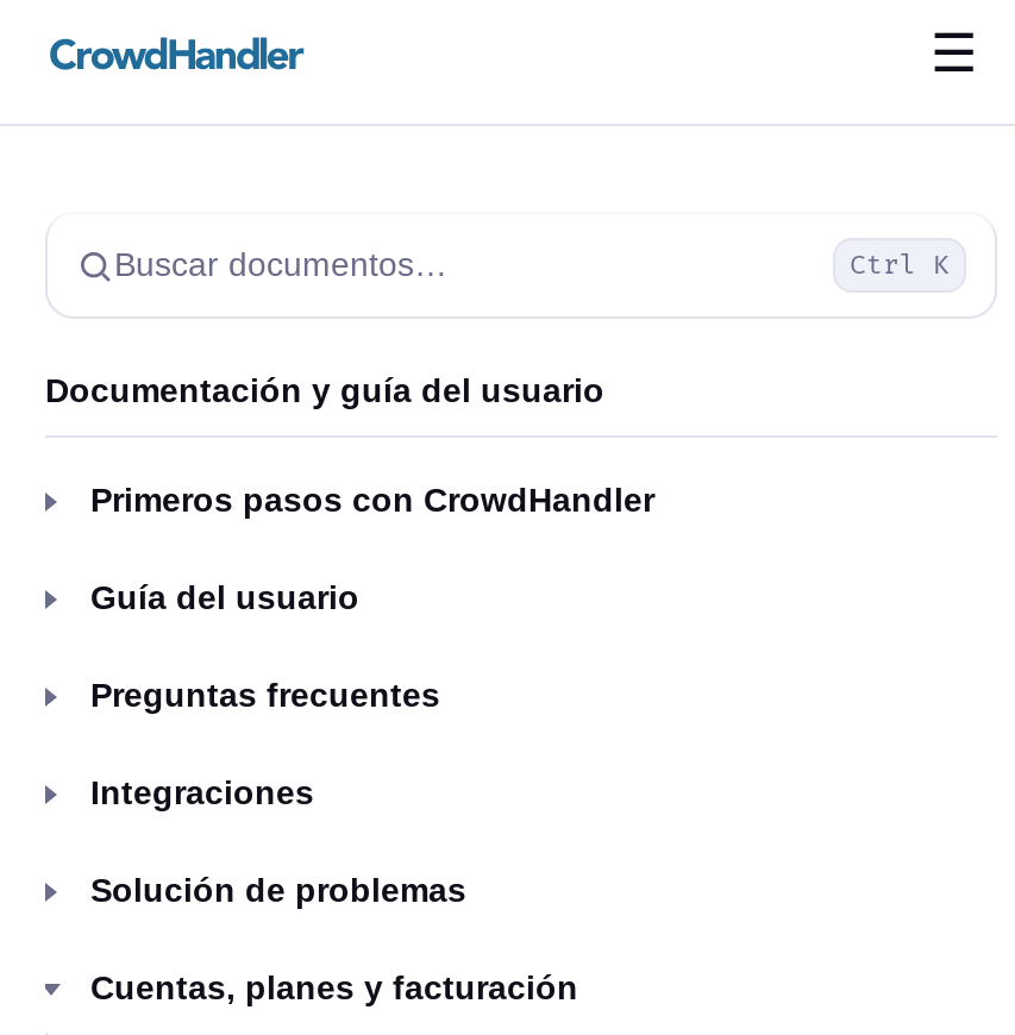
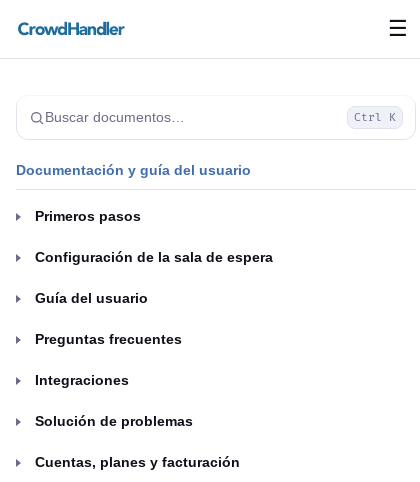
- Primeros pasos con CrowdHandler
+ Primeros pasos
+ Configuración de la sala de espera
